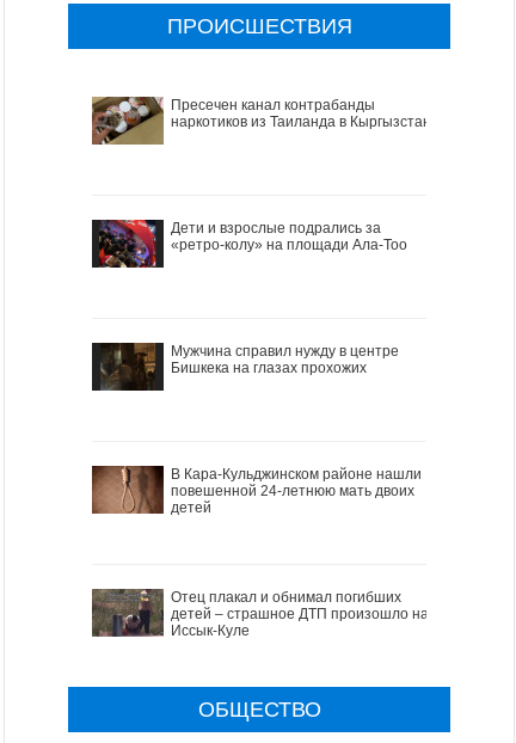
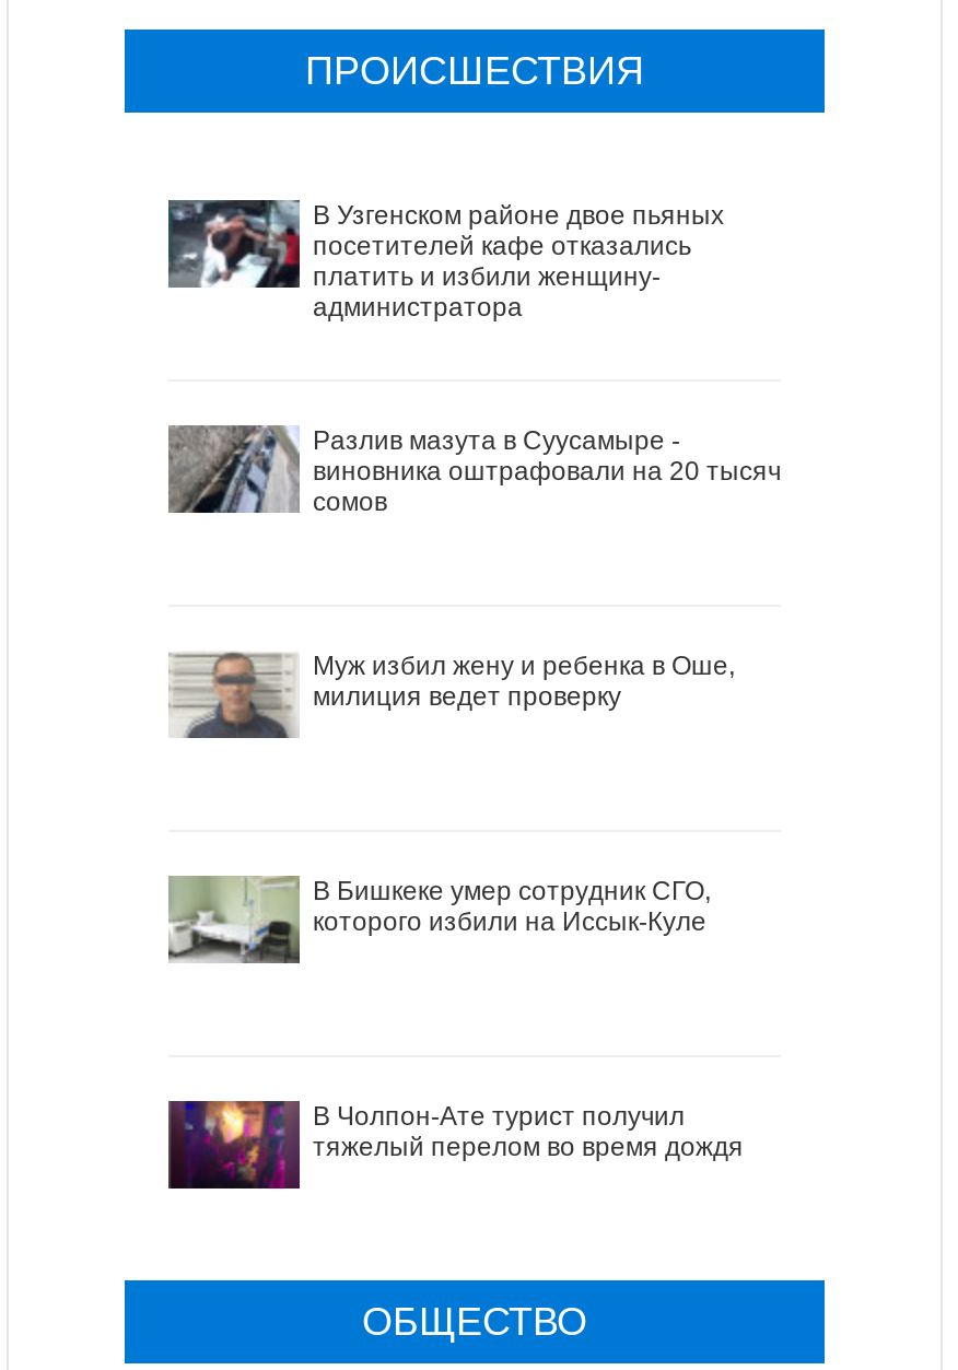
- [image]
- Пресечен канал контрабанды
- наркотиков из Таиланда в Кыргызстан
+ [image]
+ В Узгенском районе двое пьяных
+ посетителей кафе отказались
+ платить и избили женщину-
+ администратора

- [image]
- Дети и взрослые подрались за
- «ретро-колу» на площади Ала-Тоо
+ [image]
+ Разлив мазута в Суусамыре -
+ виновника оштрафовали на 20 тысяч
+ сомов

- [image]
- Мужчина справил нужду в центре
- Бишкека на глазах прохожих
+ [image]
+ Муж избил жену и ребенка в Оше,
+ милиция ведет проверку

- [image]
- В Кара-Кульджинском районе нашли
- повешенной 24-летнюю мать двоих
- детей
+ [image]
+ В Бишкеке умер сотрудник СГО,
+ которого избили на Иссык-Куле

- [image]
- Отец плакал и обнимал погибших
- детей – страшное ДТП произошло на
- Иссык-Куле
+ [image]
+ В Чолпон-Ате турист получил
+ тяжелый перелом во время дождя
